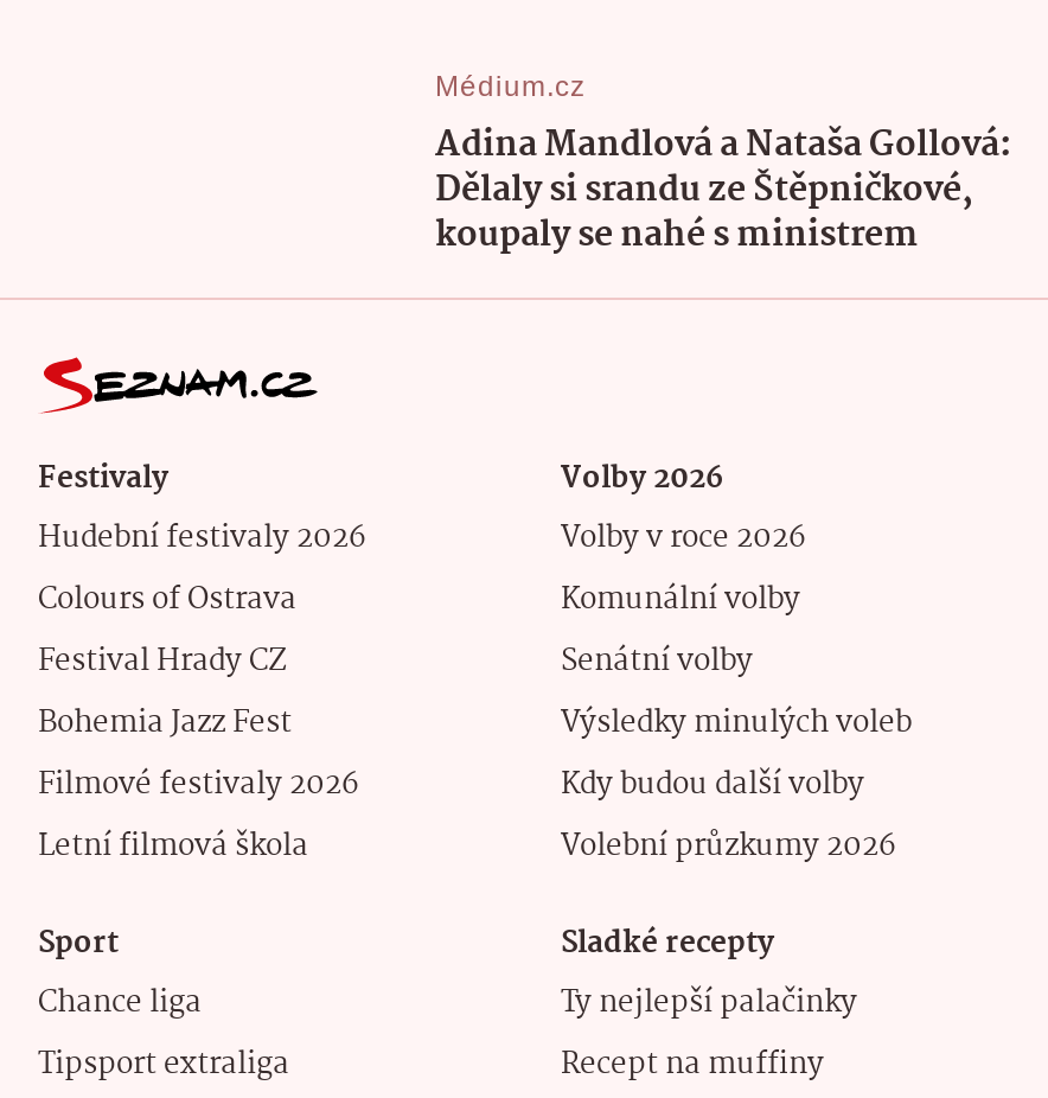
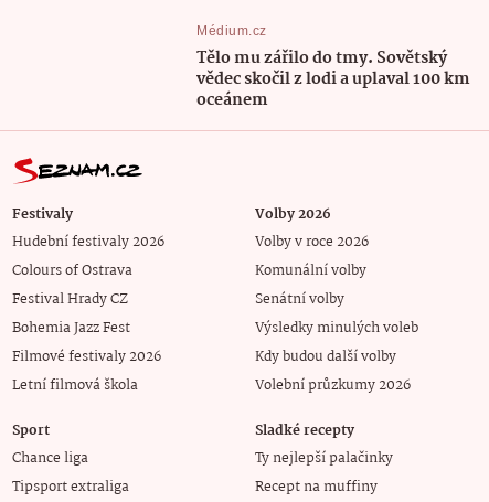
- Adina Mandlová a Nataša Gollová:
- Dělaly si srandu ze Štěpničkové,
- koupaly se nahé s ministrem
+ Tělo mu zářilo do tmy. Sovětský
+ vědec skočil z lodi a uplaval 100 km
+ oceánem
